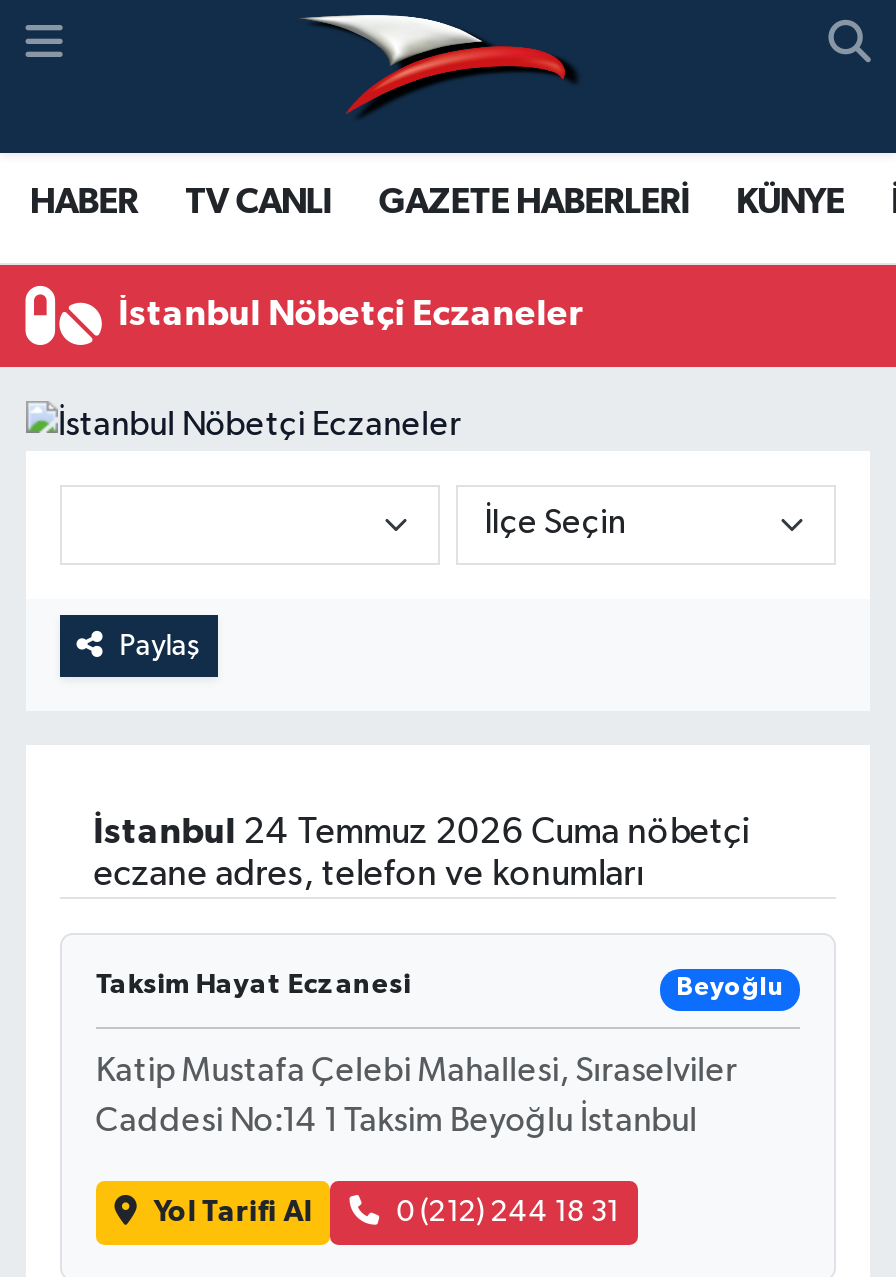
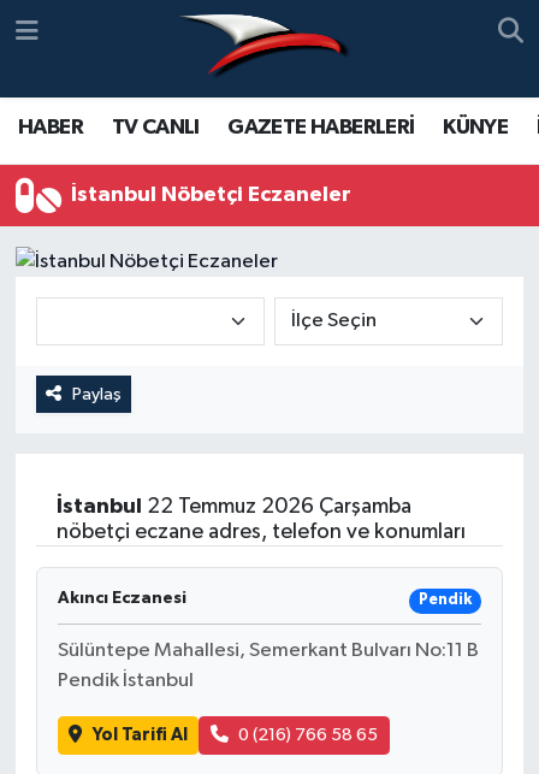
- İstanbul 24 Temmuz 2026 Cuma nöbetçi
- eczane adres, telefon ve konumları
+ İstanbul 22 Temmuz 2026 Çarşamba
+ nöbetçi eczane adres, telefon ve konumları

- Taksim Hayat Eczanesi
- Beyoğlu
+ Akıncı Eczanesi
+ Pendik

- Katip Mustafa Çelebi Mahallesi, Sıraselviler
+ Sülüntepe Mahallesi, Semerkant Bulvarı No:11 B

- Caddesi No:14 1 Taksim Beyoğlu İstanbul
+ Pendik İstanbul

- 0 (212) 244 18 31
+ 0 (216) 766 58 65
